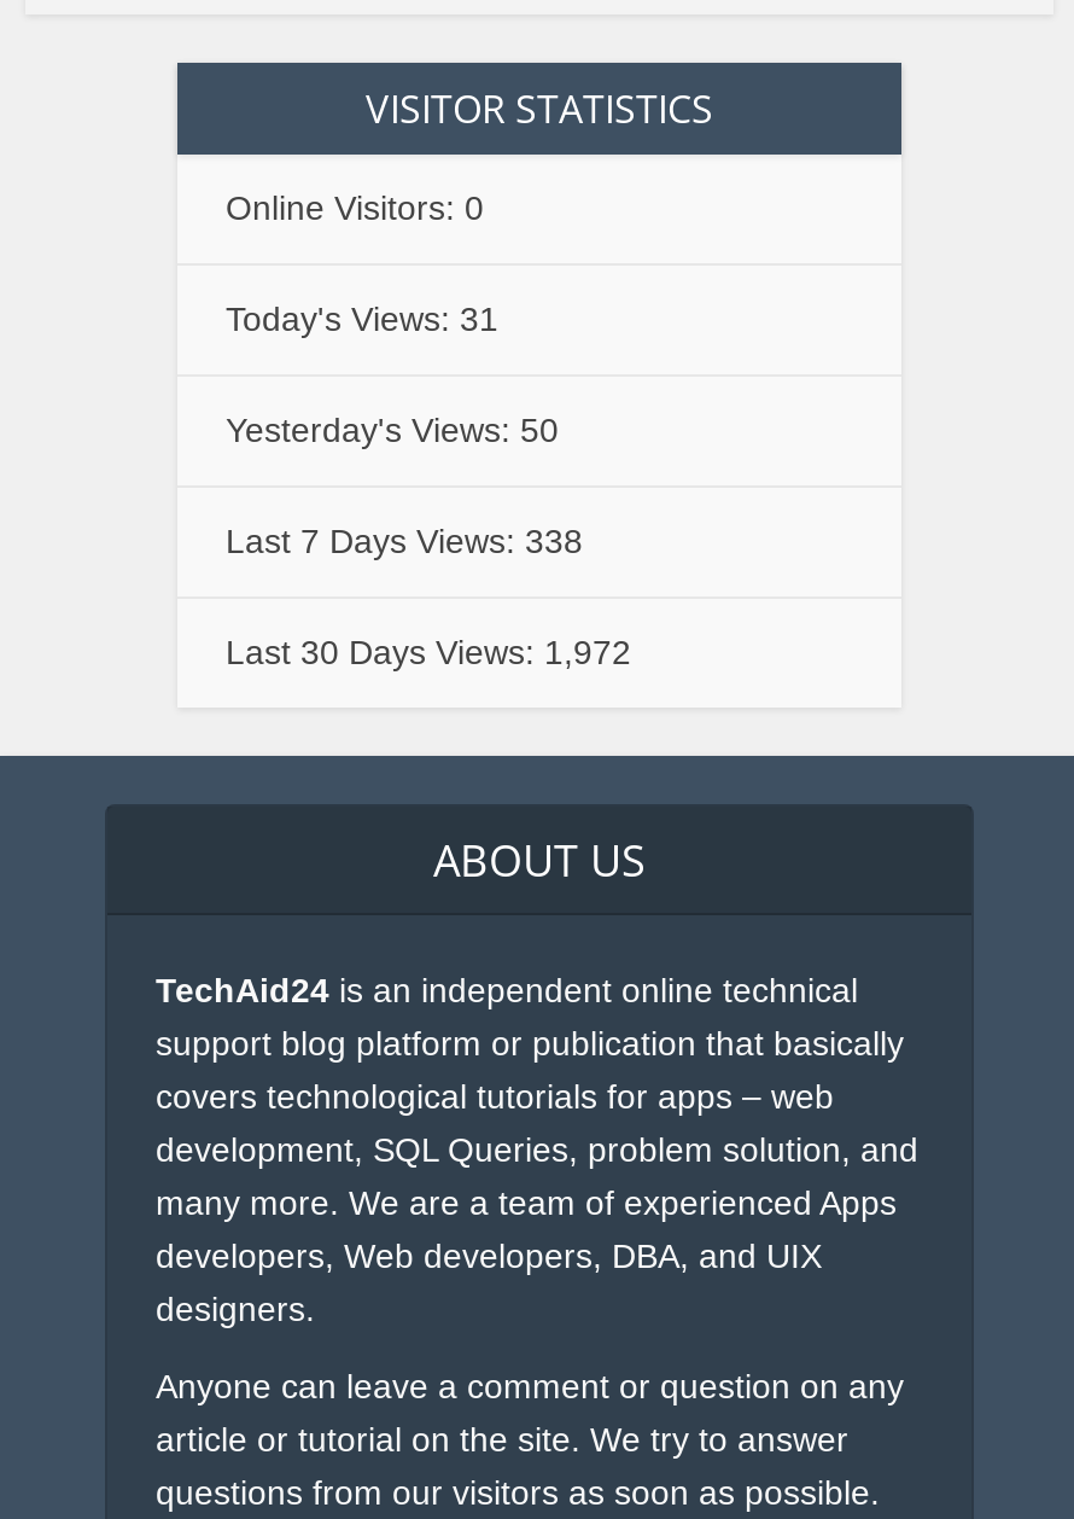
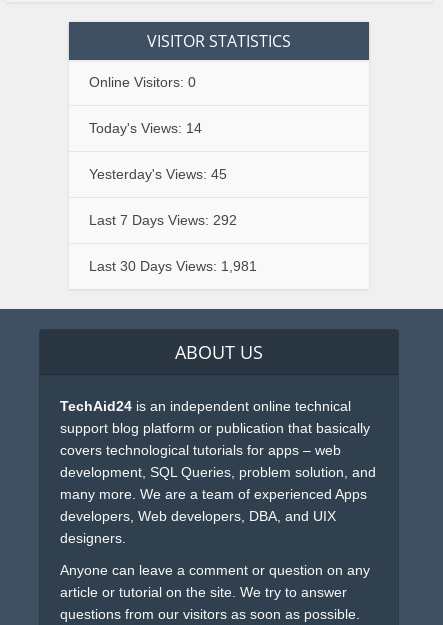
- Today's Views: 31
+ Today's Views: 14

- Yesterday's Views: 50
+ Yesterday's Views: 45

- Last 7 Days Views: 338
+ Last 7 Days Views: 292

- Last 30 Days Views: 1,972
+ Last 30 Days Views: 1,981
